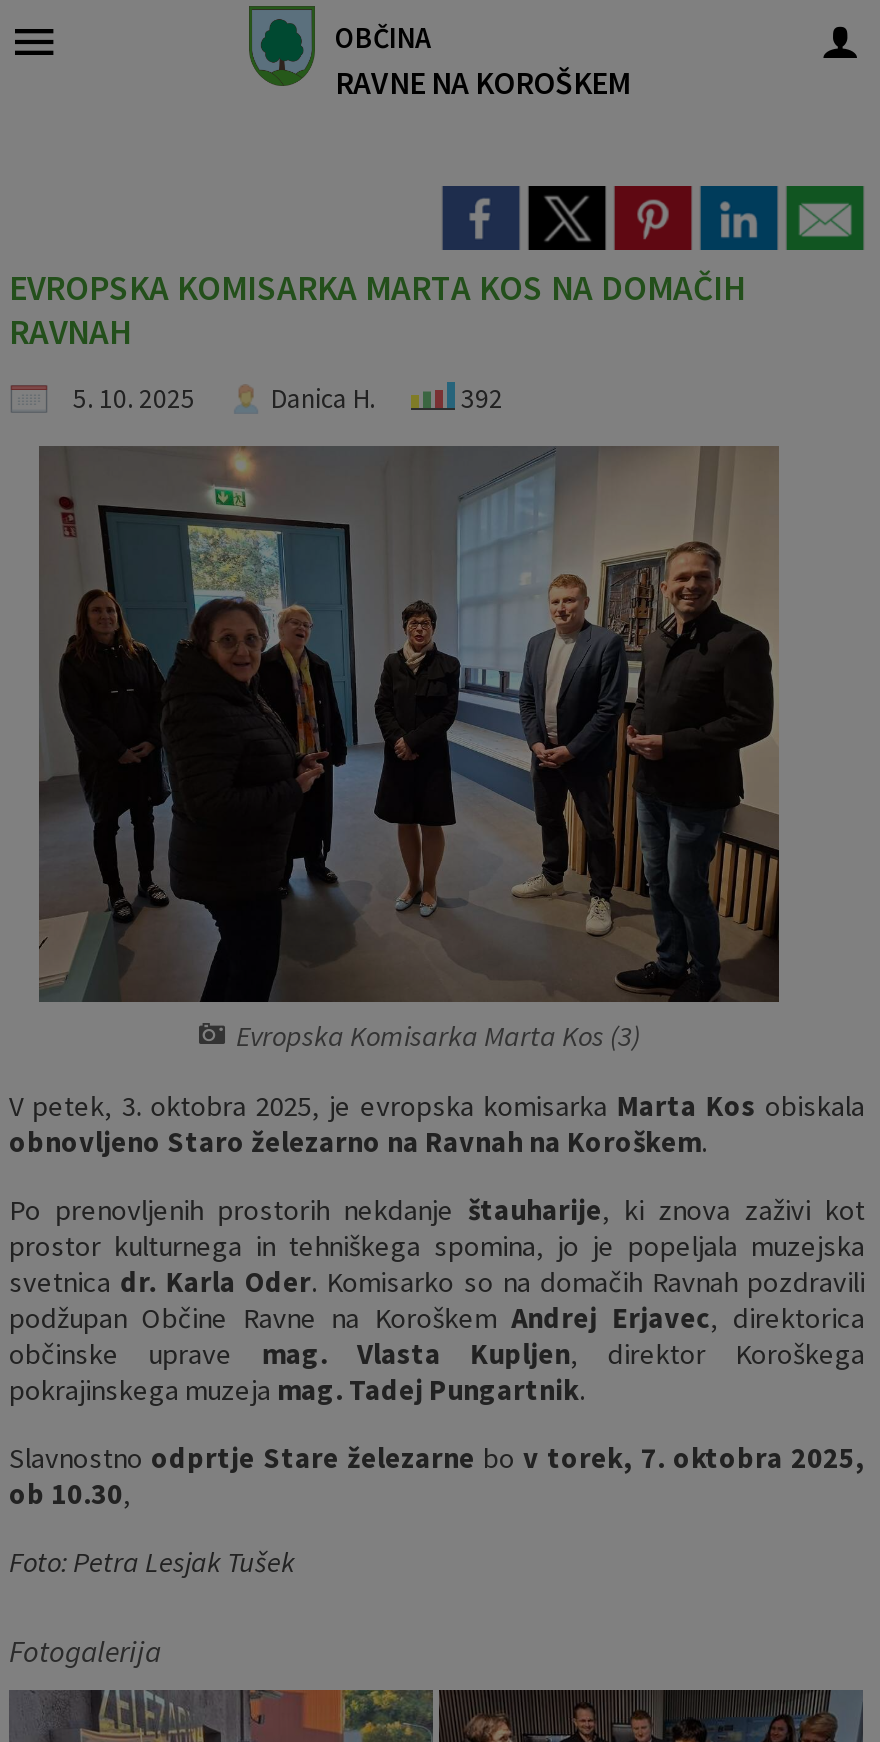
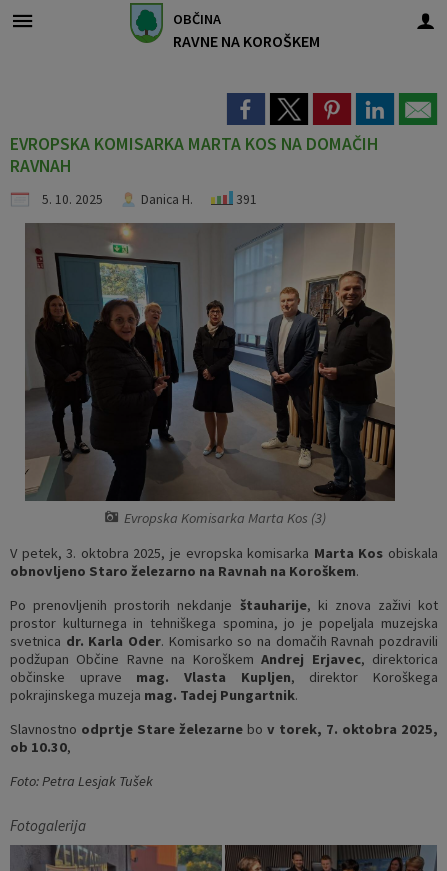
- 392
+ 391
